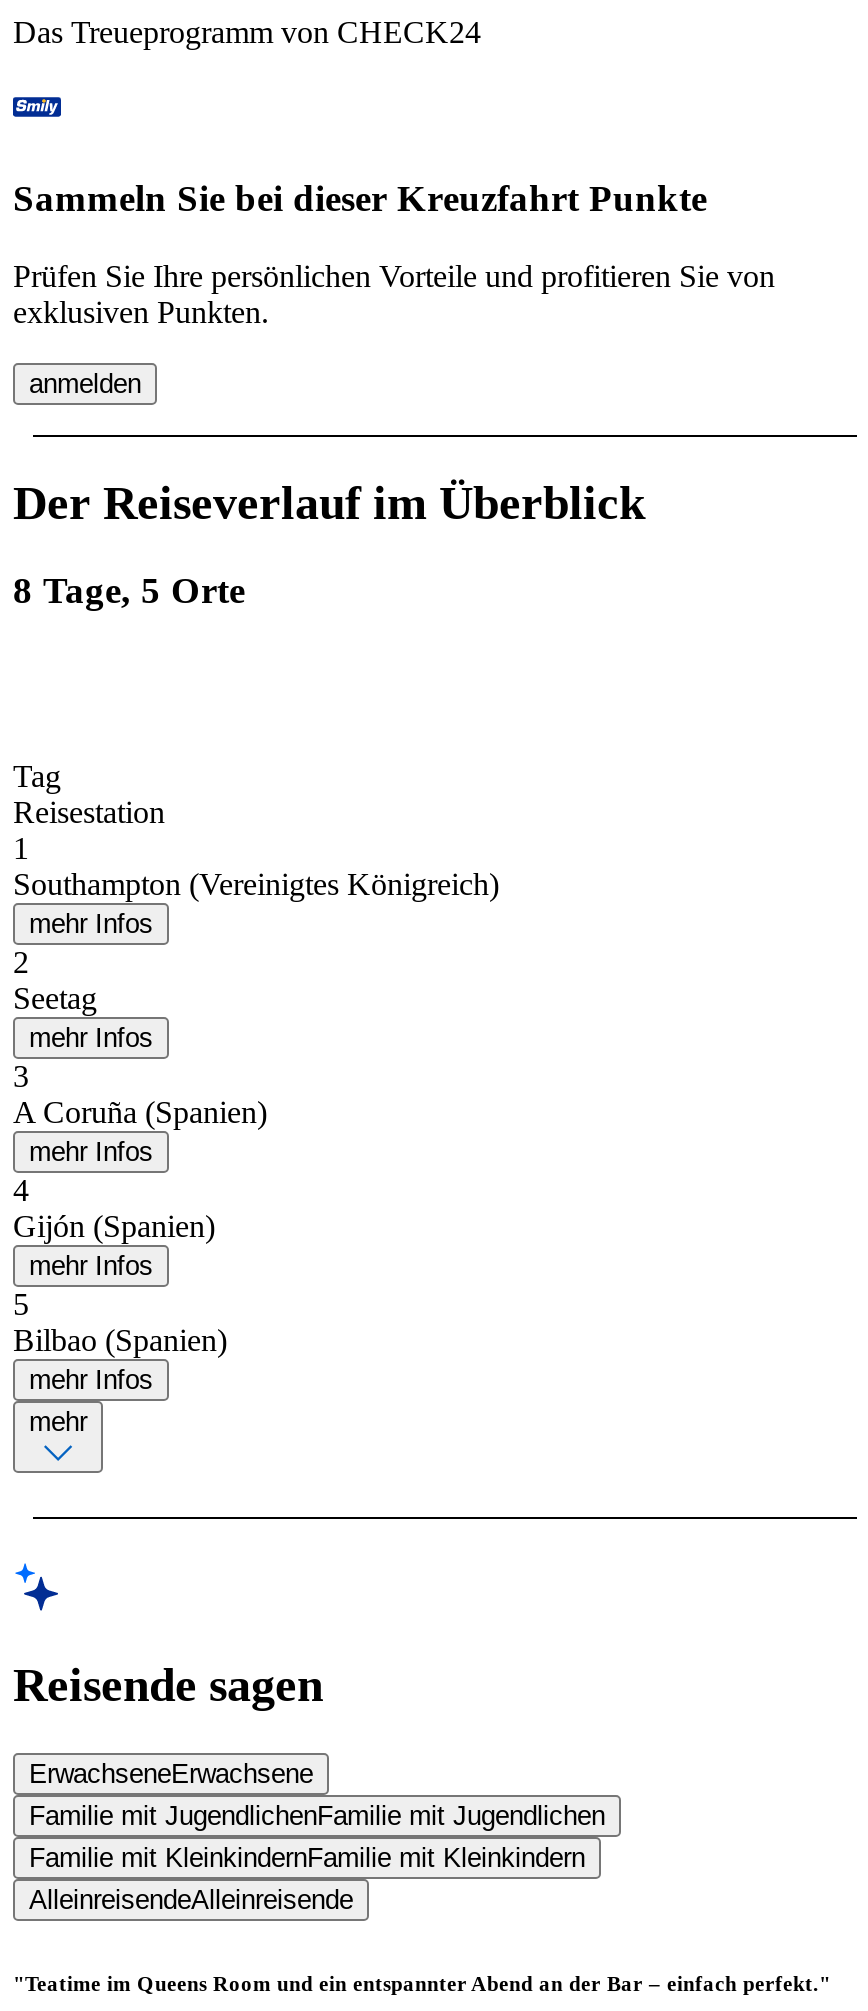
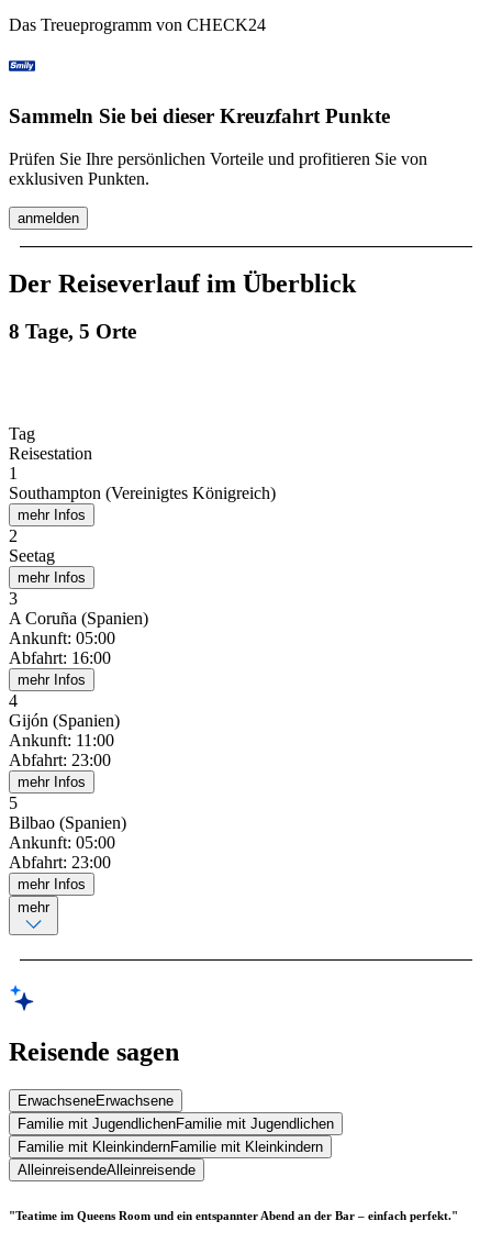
+ Ankunft: 05:00
+ Abfahrt: 16:00

+ Ankunft: 11:00
+ Abfahrt: 23:00

+ Ankunft: 05:00
+ Abfahrt: 23:00
